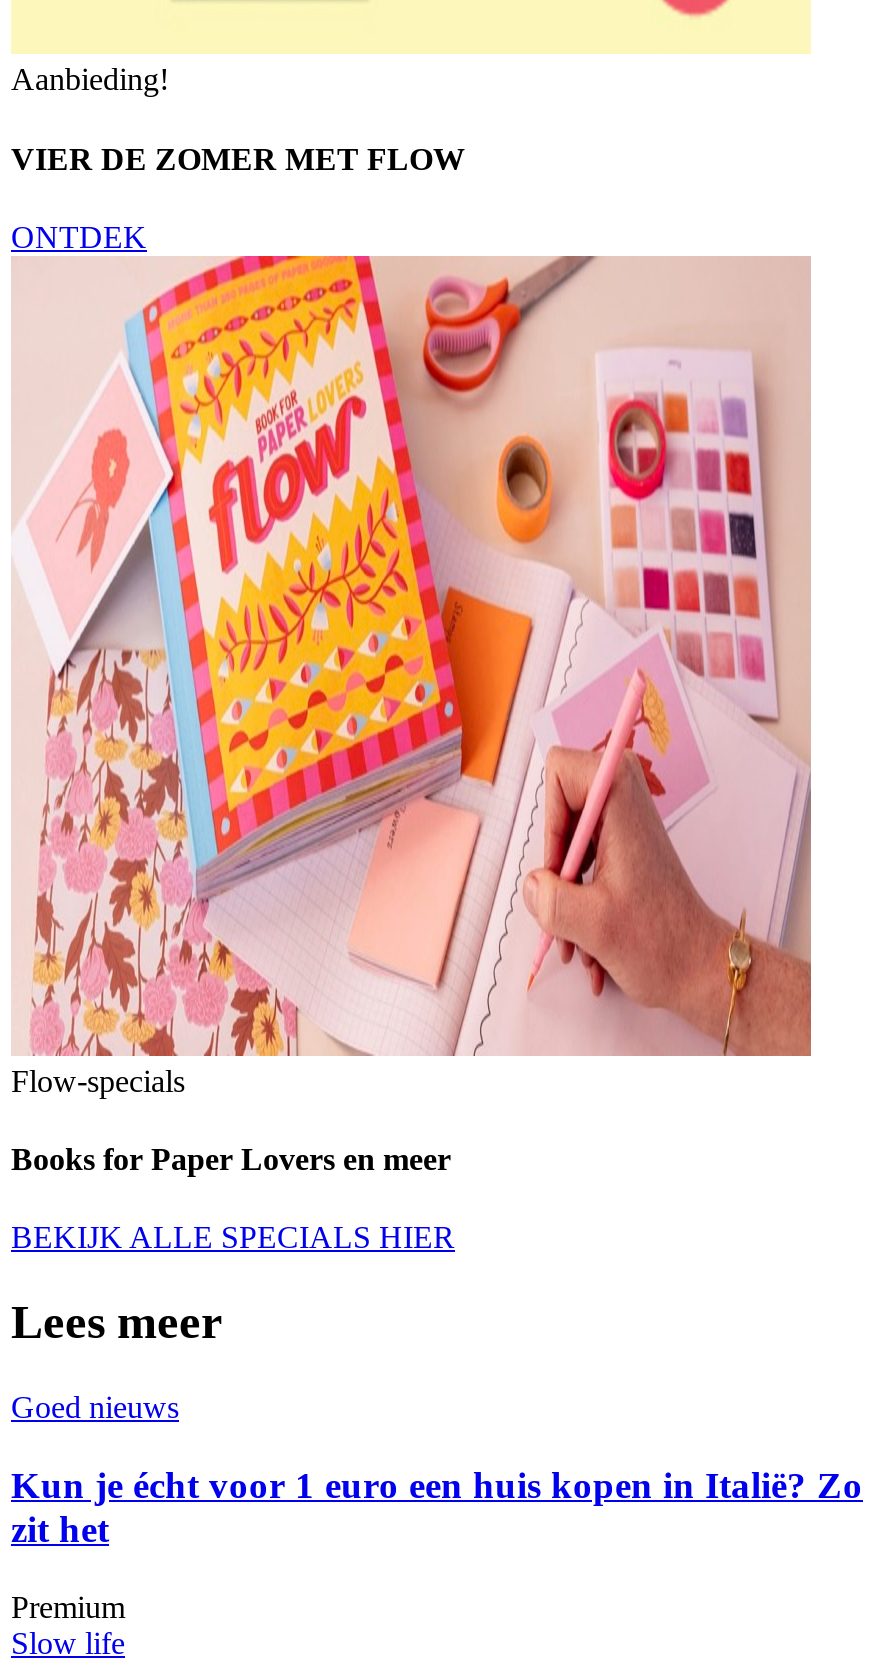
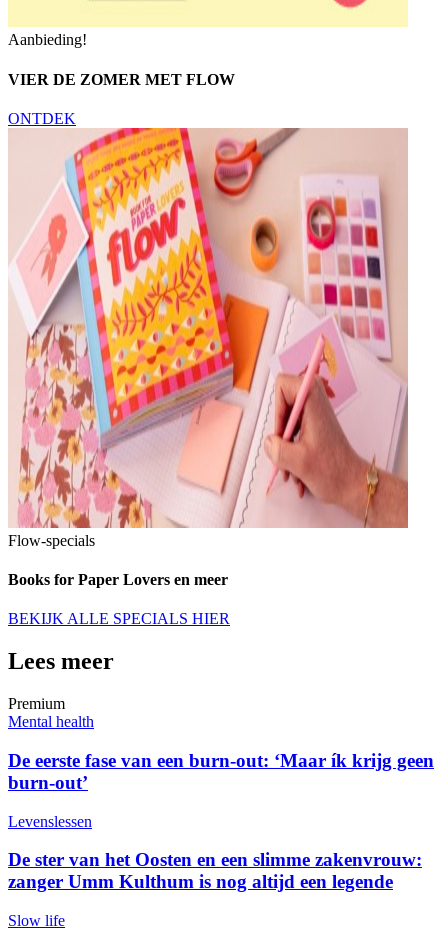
- Goed nieuws
- Kun je écht voor 1 euro een huis kopen in Italië? Zo
- zit het

moved up: Premium

+ Mental health
+ De eerste fase van een burn-out: ‘Maar ík krijg geen
+ burn-out’
+ Levenslessen
+ De ster van het Oosten en een slimme zakenvrouw:
+ zanger Umm Kulthum is nog altijd een legende
